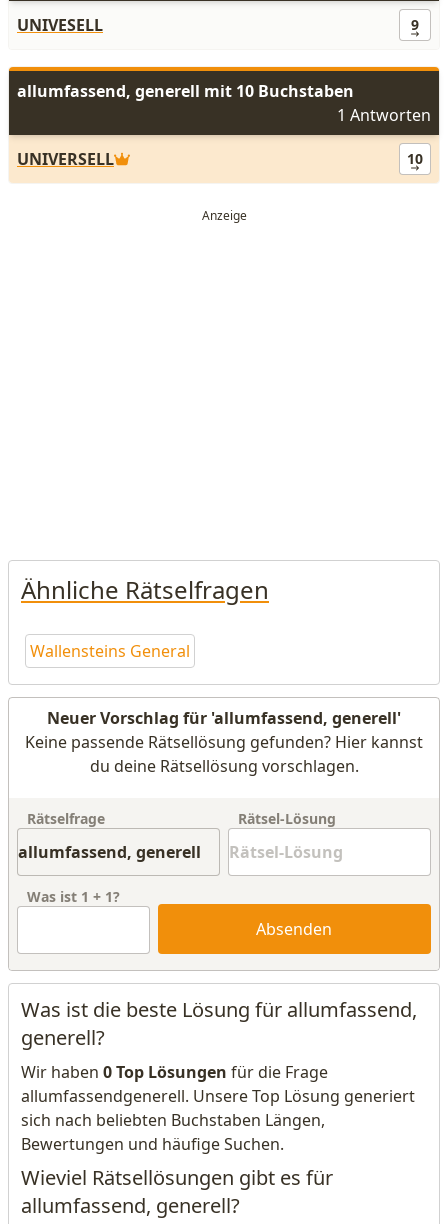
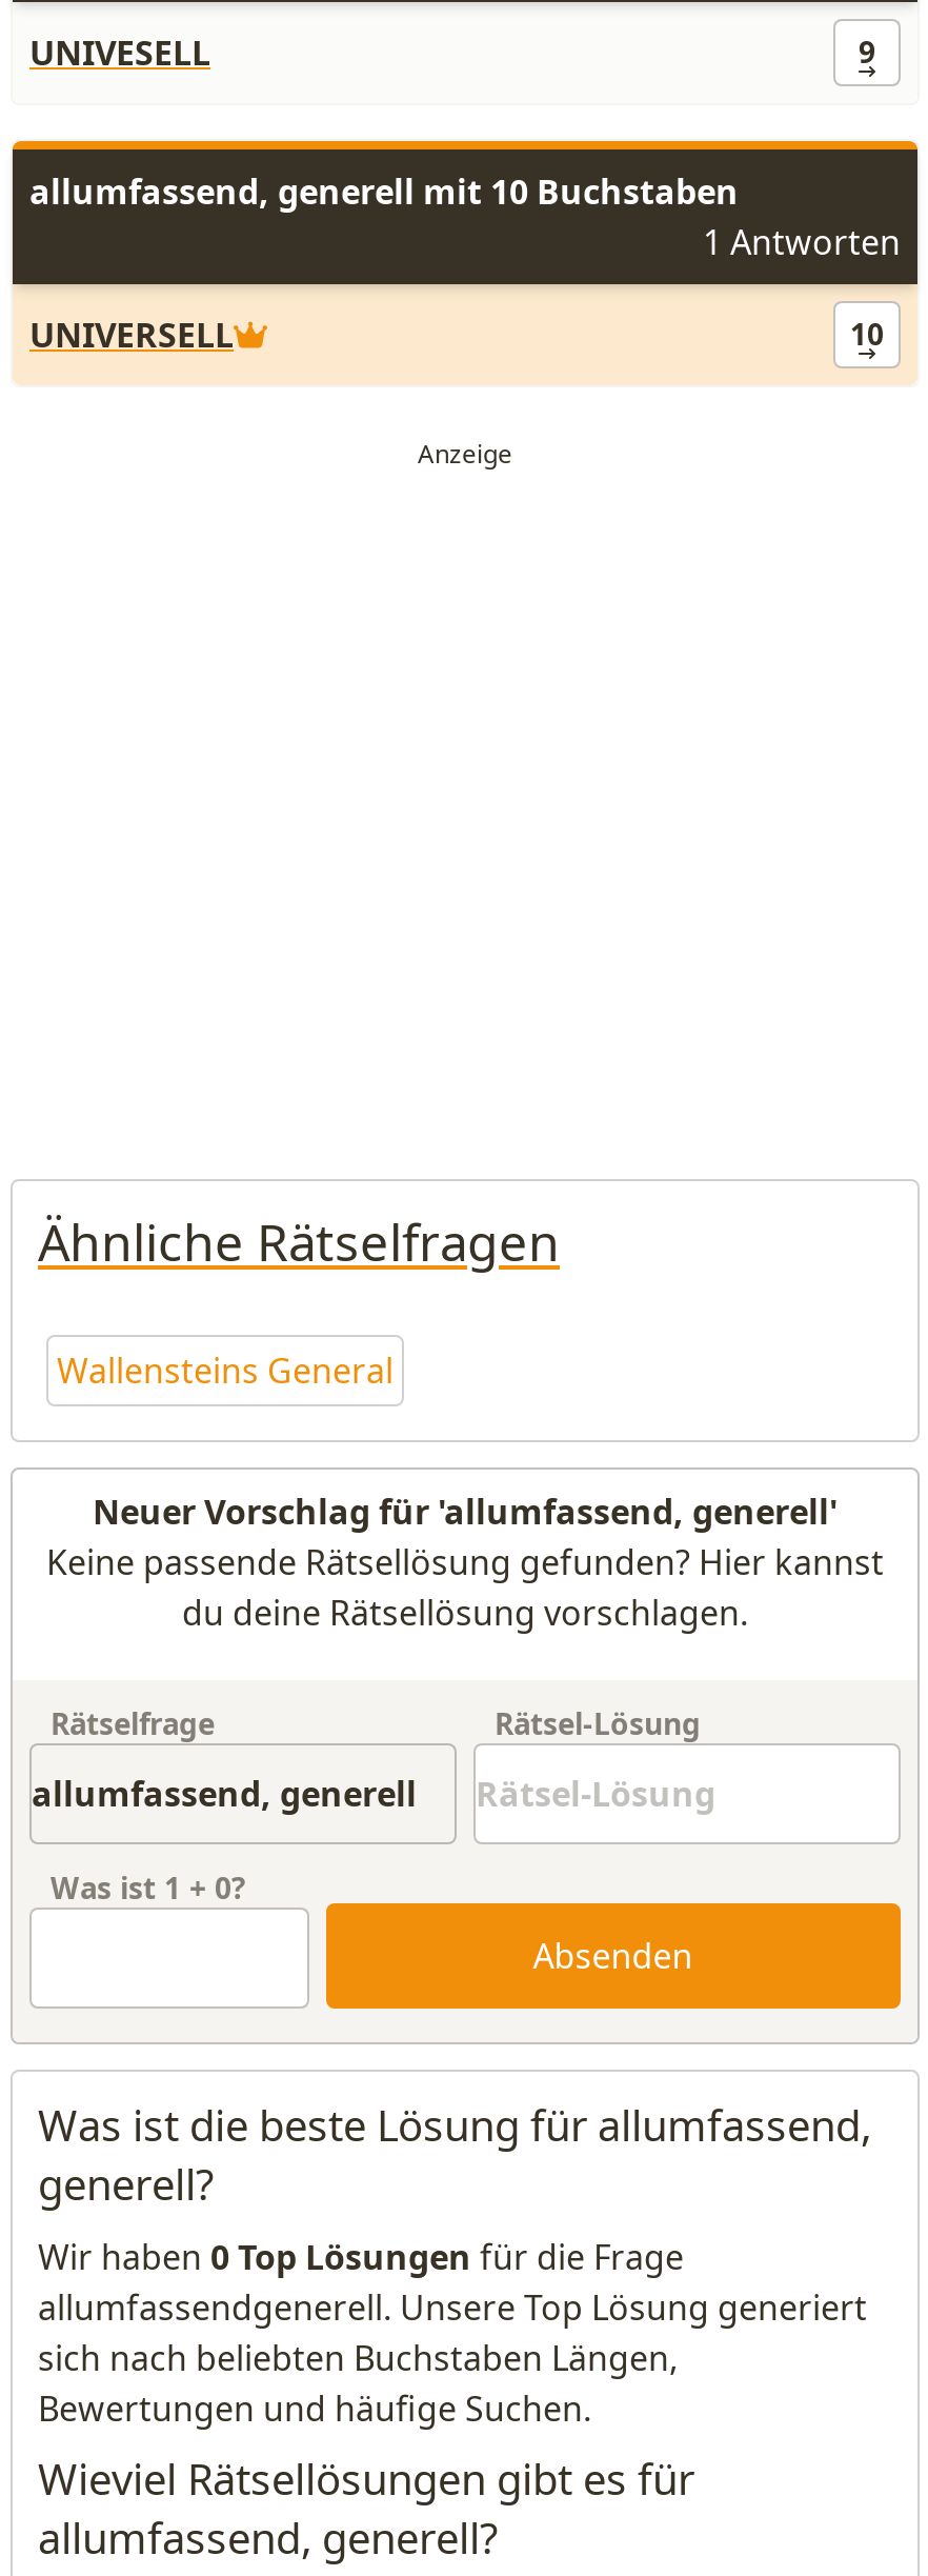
- Was ist 1 + 1?
+ Was ist 1 + 0?
